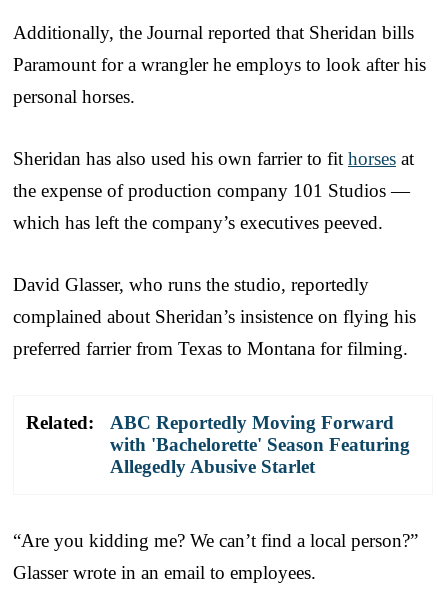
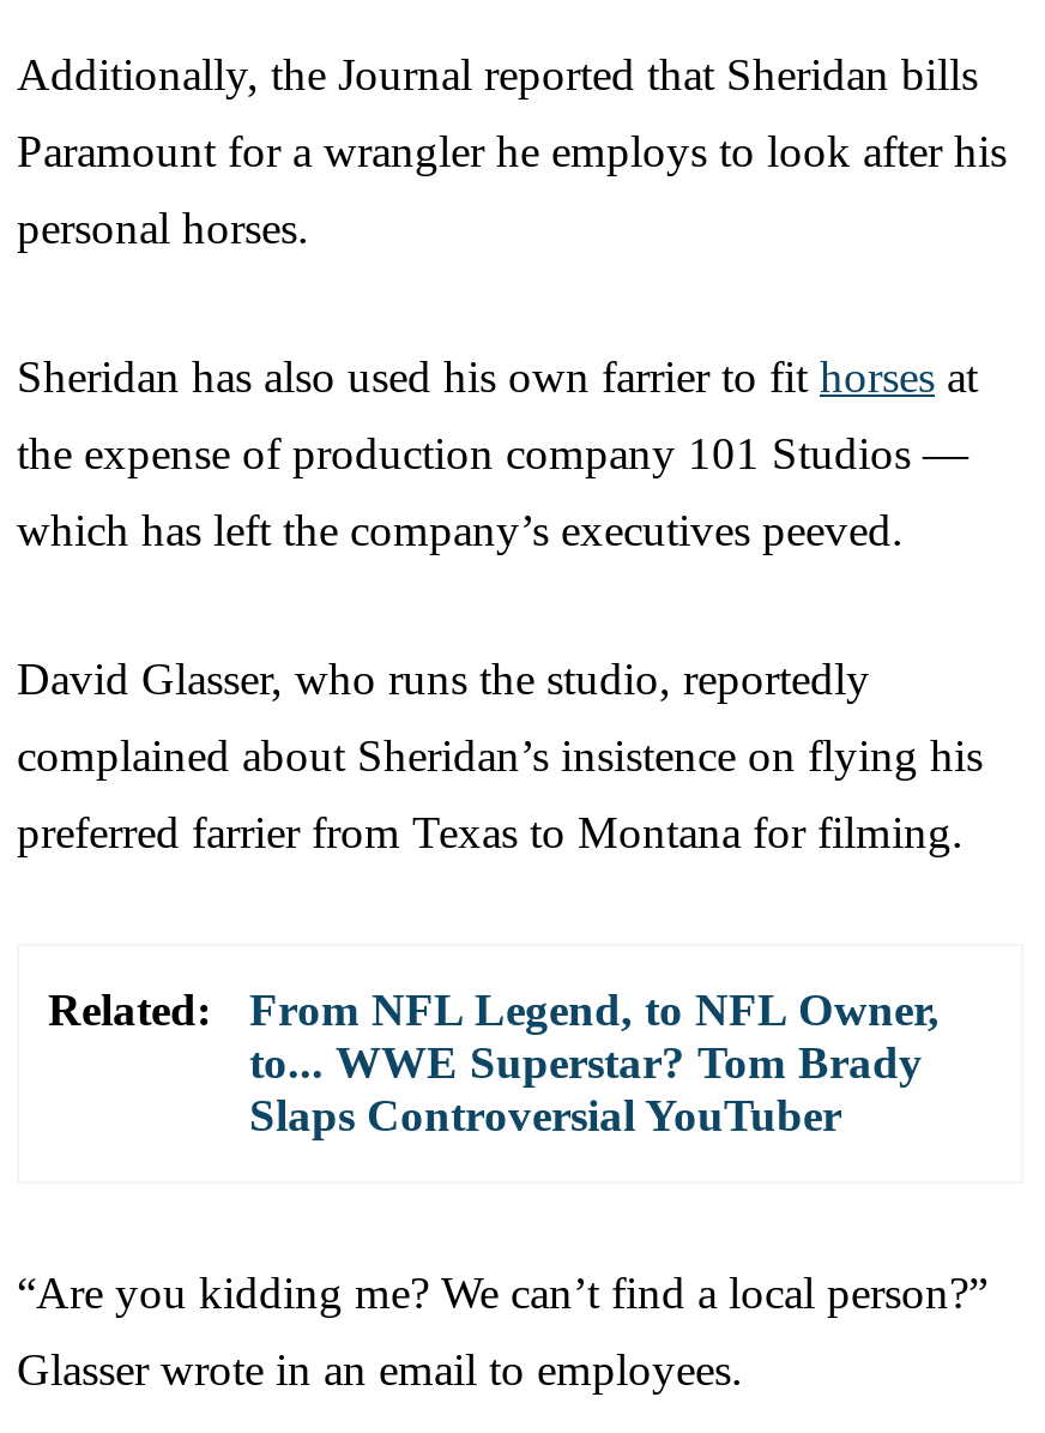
- ABC Reportedly Moving Forward
- with 'Bachelorette' Season Featuring
- Allegedly Abusive Starlet
+ From NFL Legend, to NFL Owner,
+ to... WWE Superstar? Tom Brady
+ Slaps Controversial YouTuber
